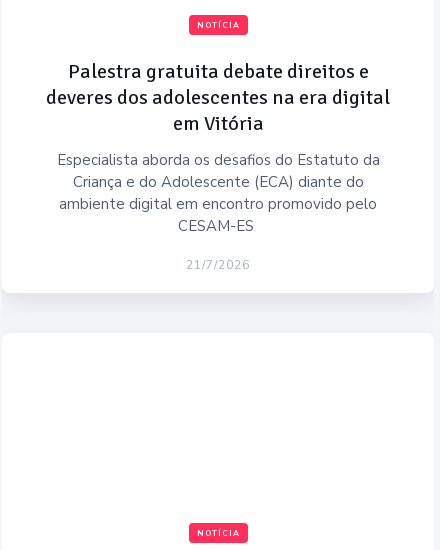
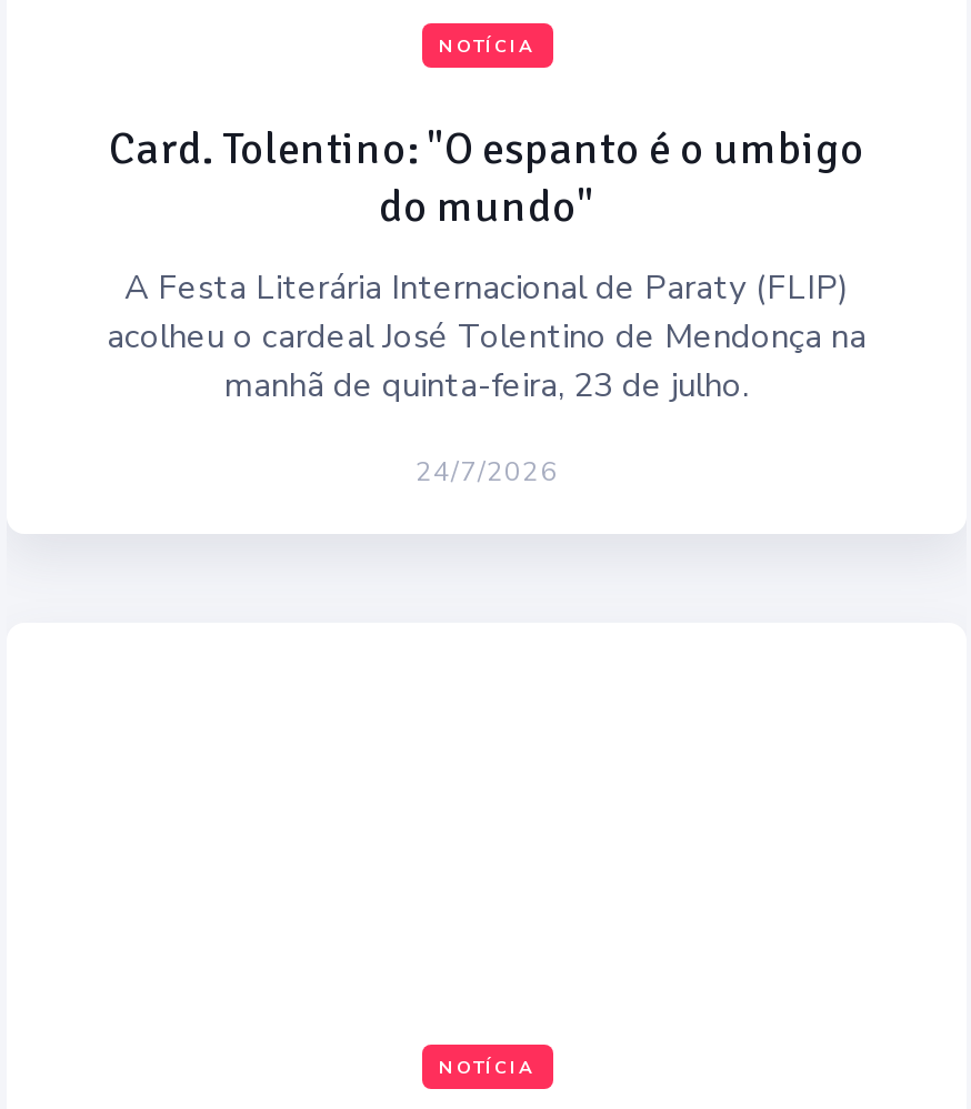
- Palestra gratuita debate direitos e
- deveres dos adolescentes na era digital
- em Vitória
+ Card. Tolentino: "O espanto é o umbigo
+ do mundo"

- Especialista aborda os desafios do Estatuto da
- Criança e do Adolescente (ECA) diante do
- ambiente digital em encontro promovido pelo
- CESAM-ES
+ A Festa Literária Internacional de Paraty (FLIP)
+ acolheu o cardeal José Tolentino de Mendonça na
+ manhã de quinta-feira, 23 de julho.

- 21/7/2026
+ 24/7/2026
